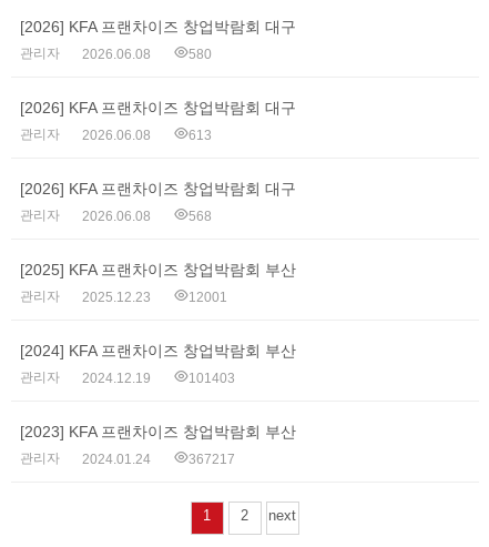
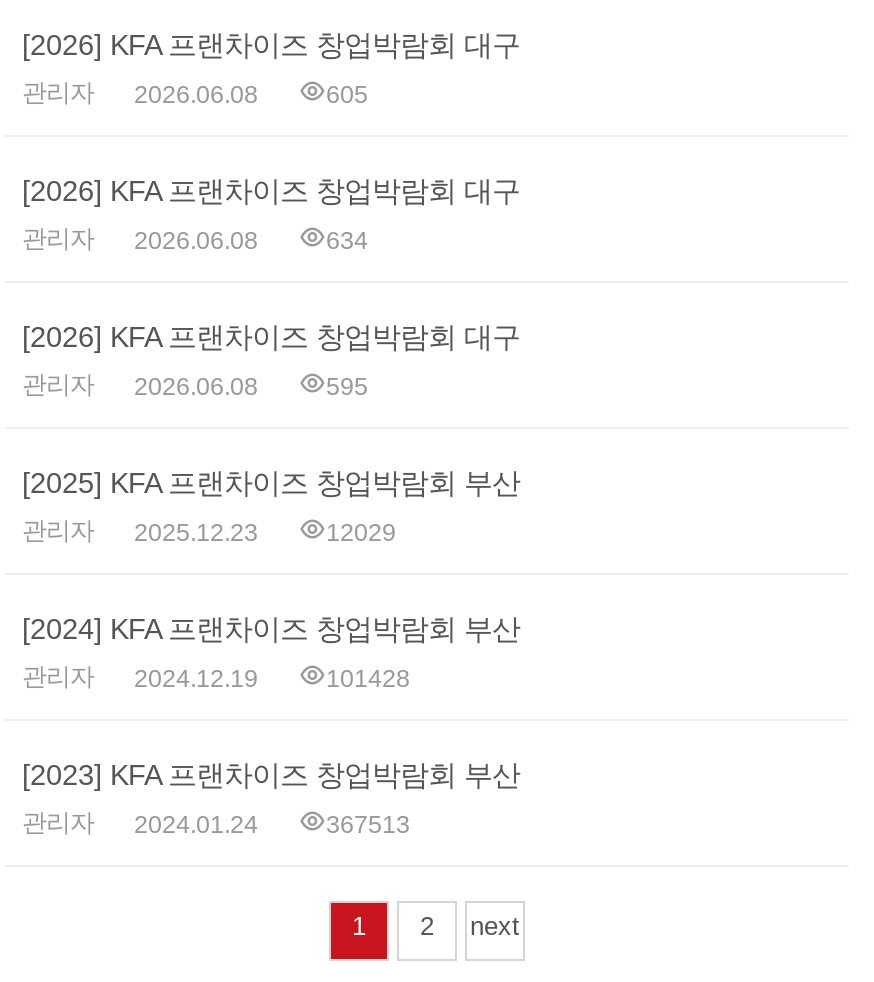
- 580
+ 605

- 613
+ 634

- 568
+ 595

- 12001
+ 12029

- 101403
+ 101428

- 367217
+ 367513
